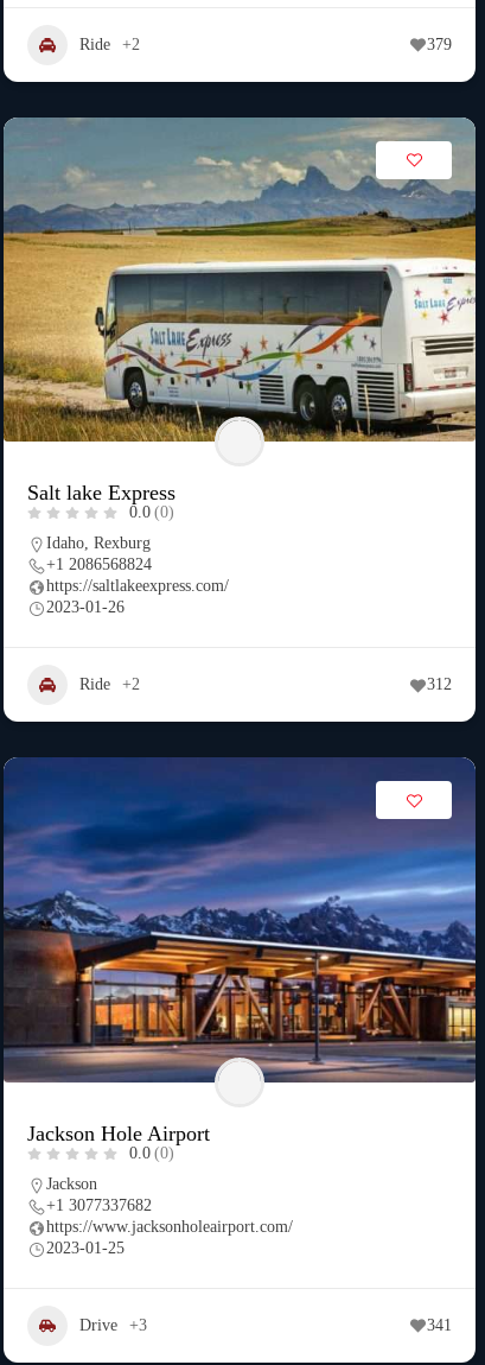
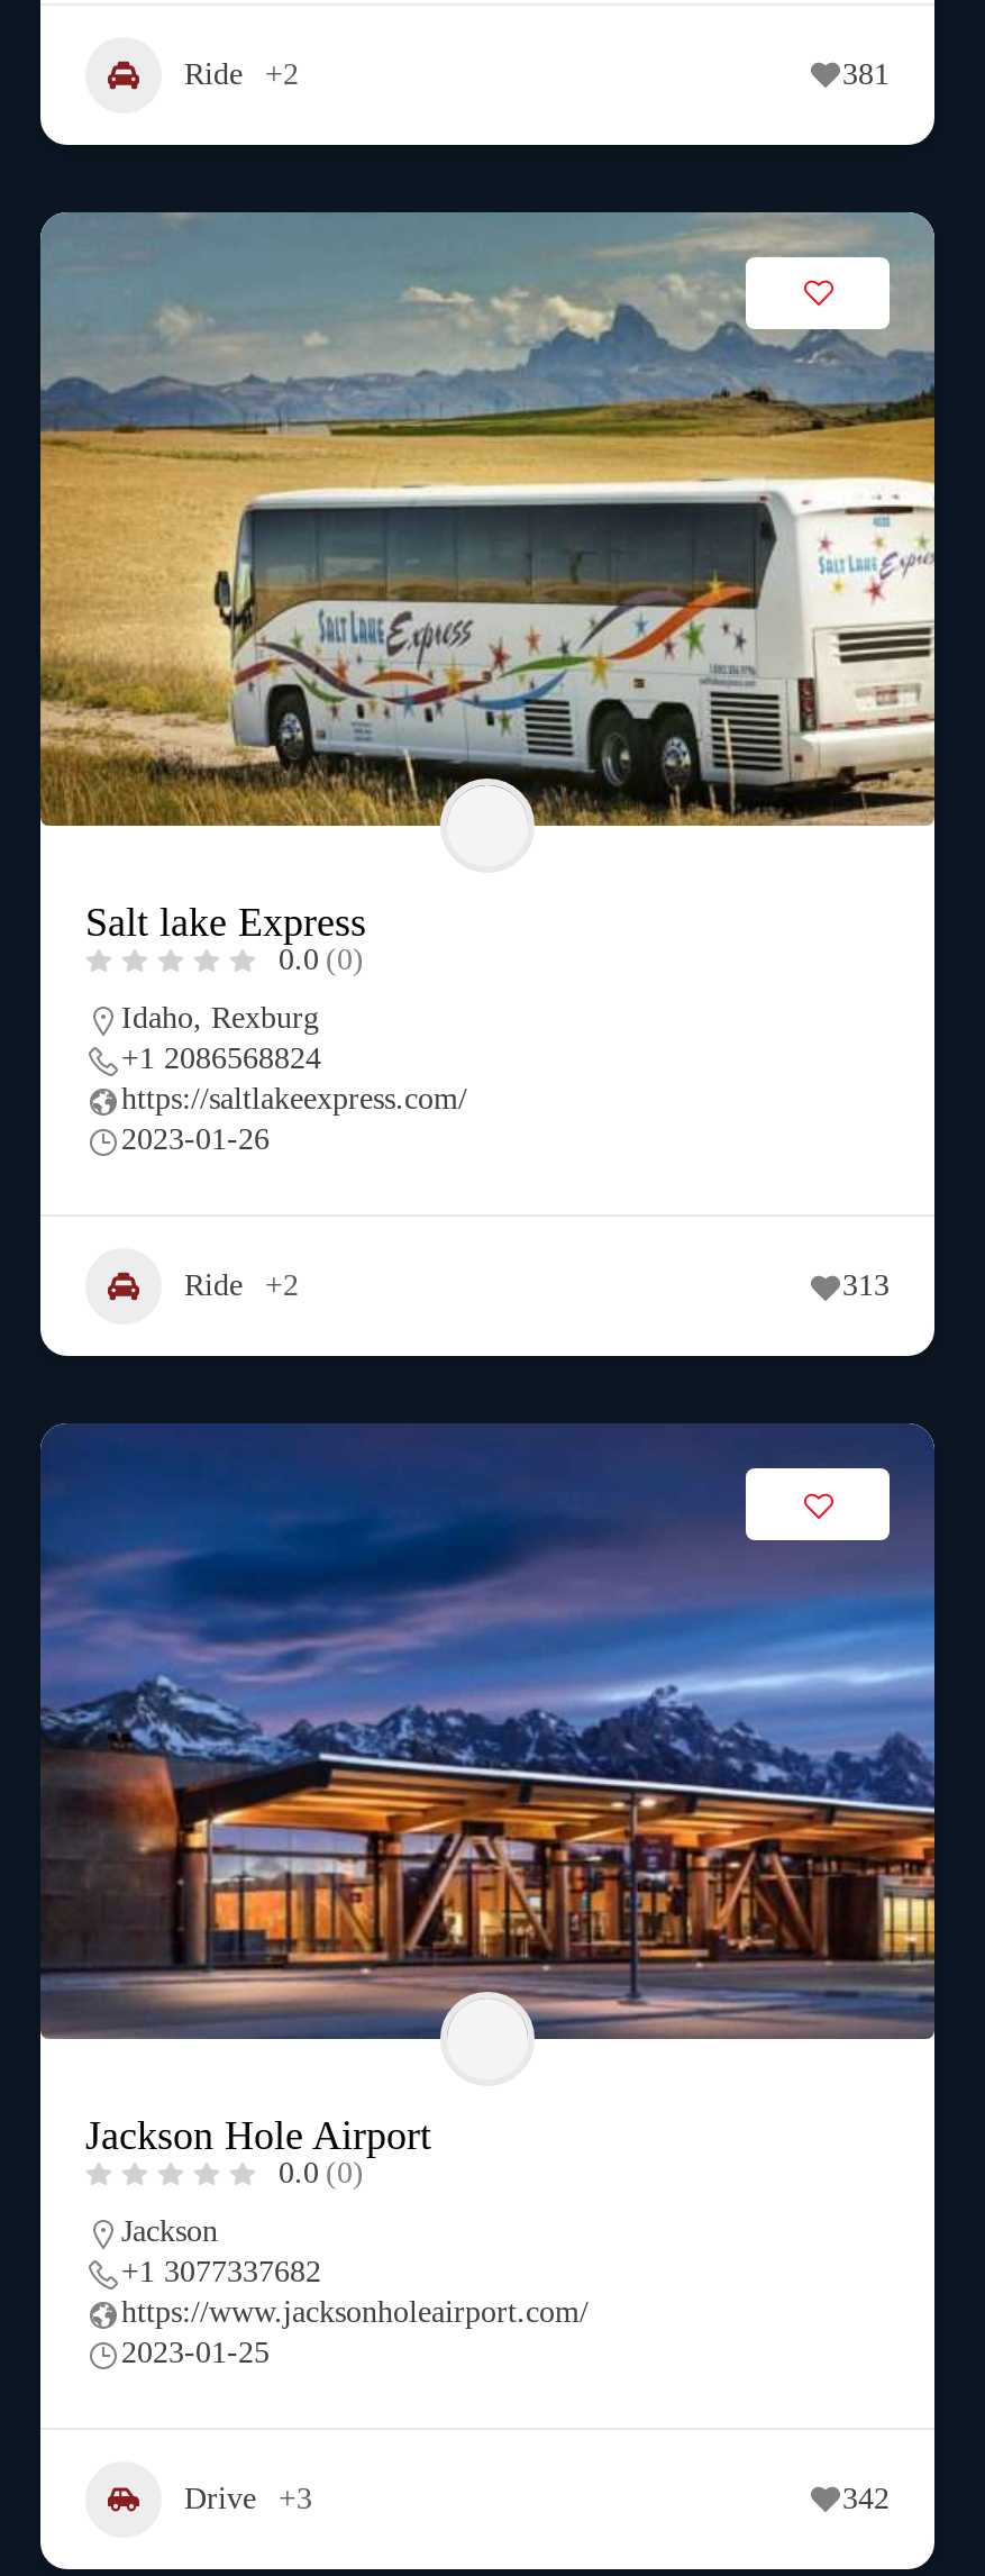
- 379
+ 381

- 312
+ 313

- 341
+ 342
